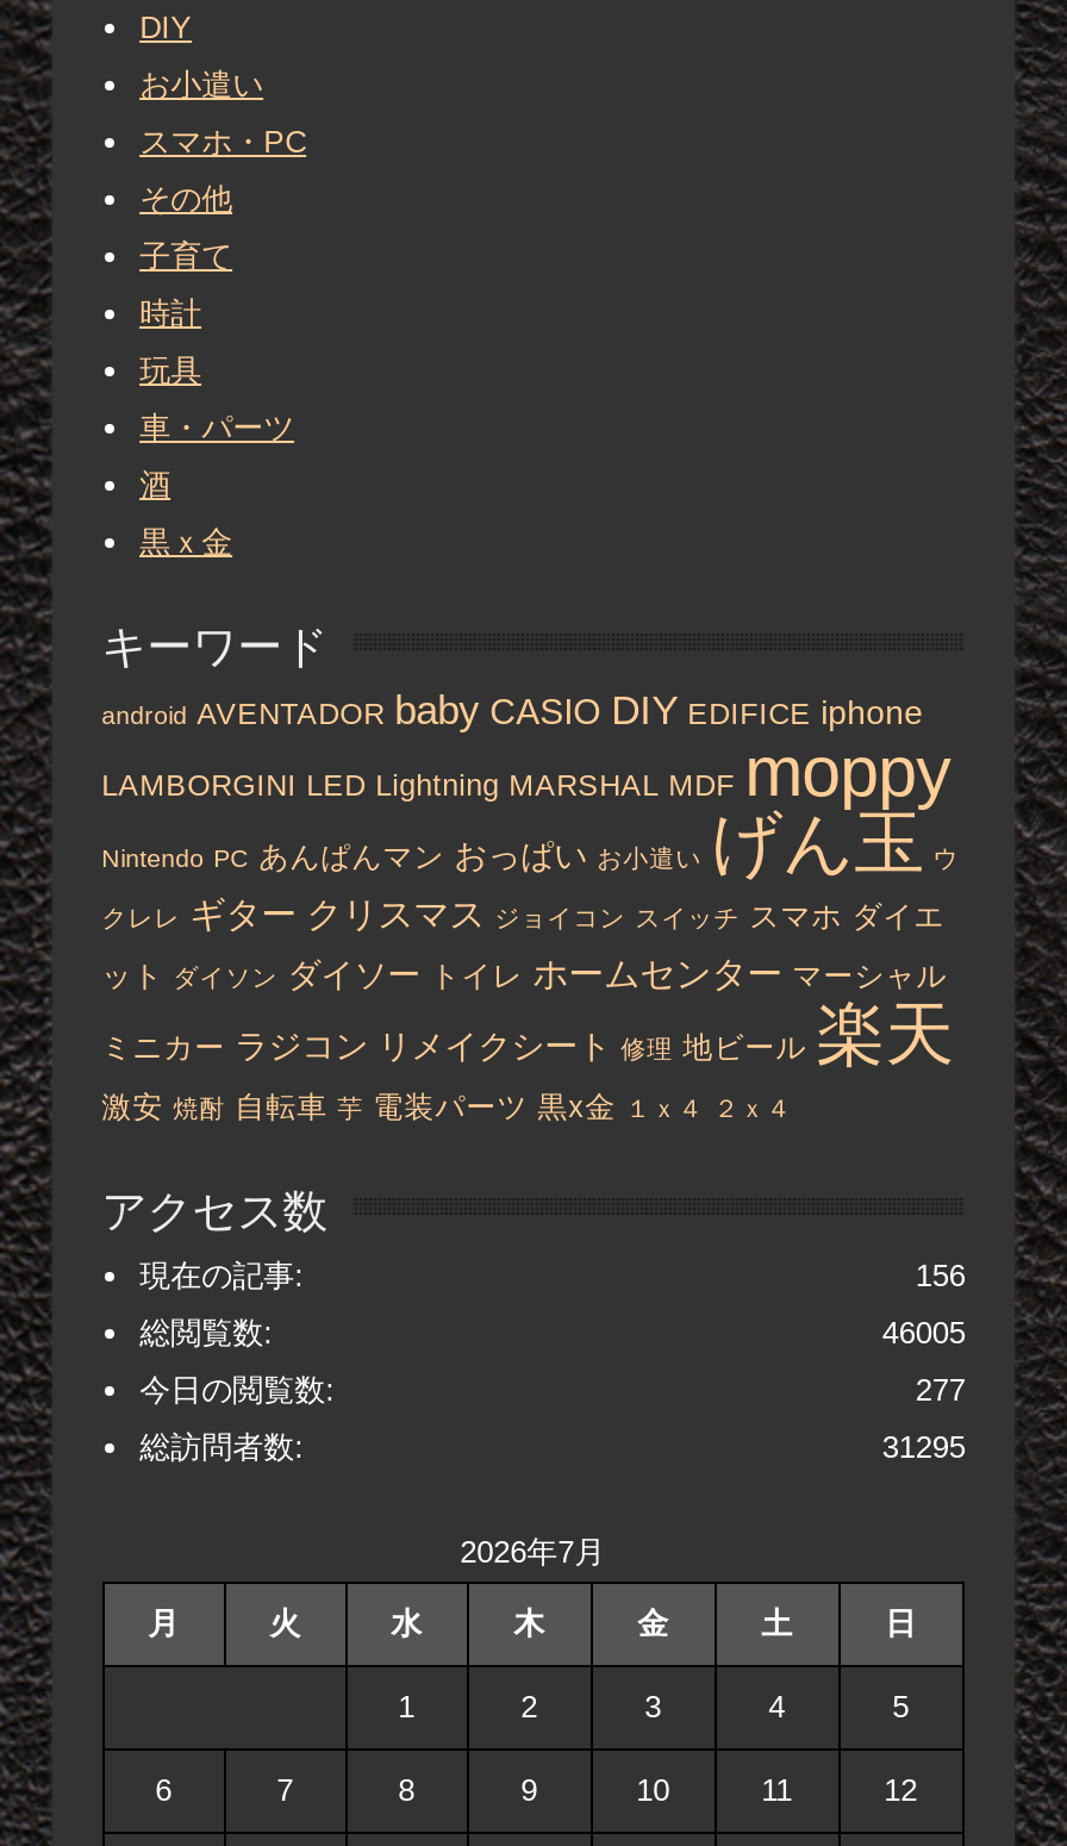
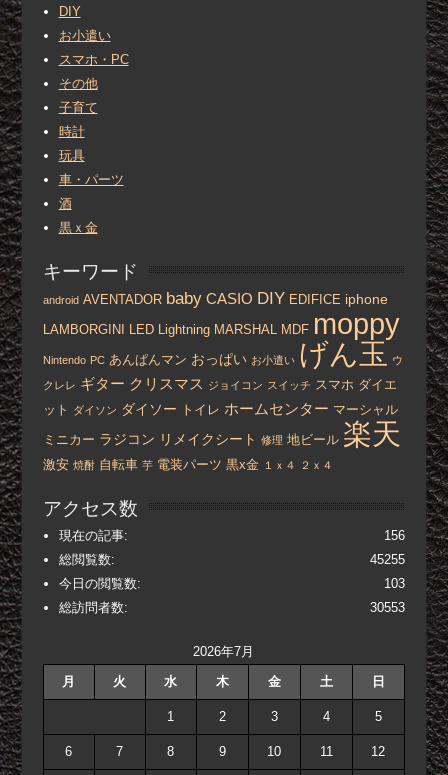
- 46005
+ 45255

- 277
+ 103

- 31295
+ 30553
